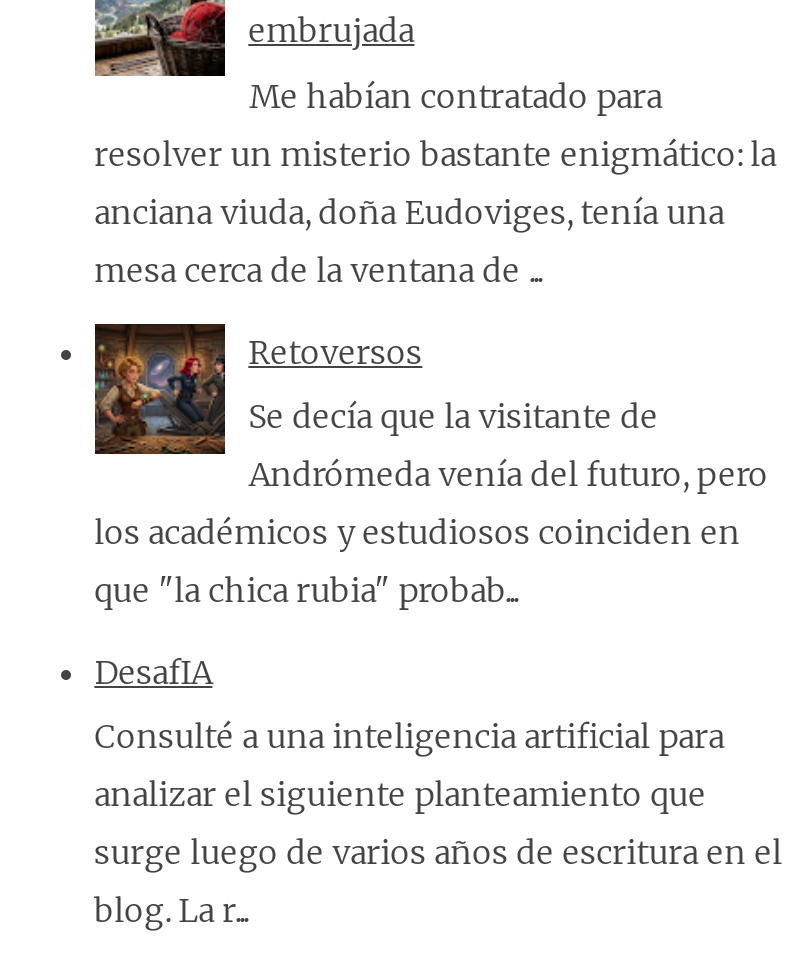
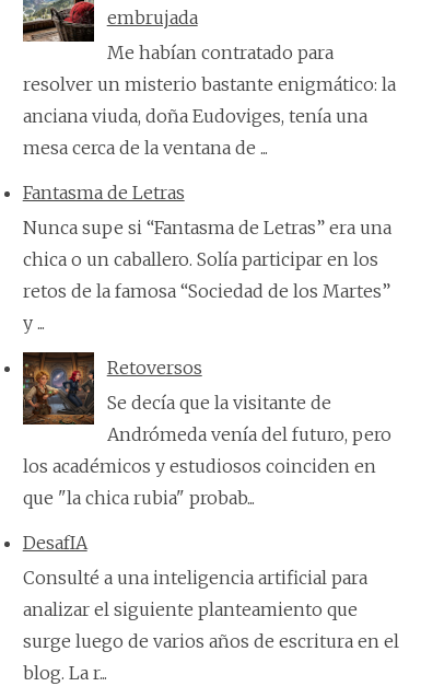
+ Fantasma de Letras
+ Nunca supe si “Fantasma de Letras” era una
+ chica o un caballero. Solía participar en los
+ retos de la famosa “Sociedad de los Martes”
+ y ...
